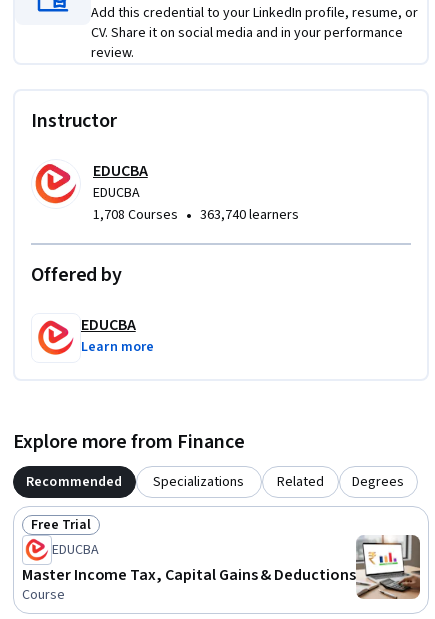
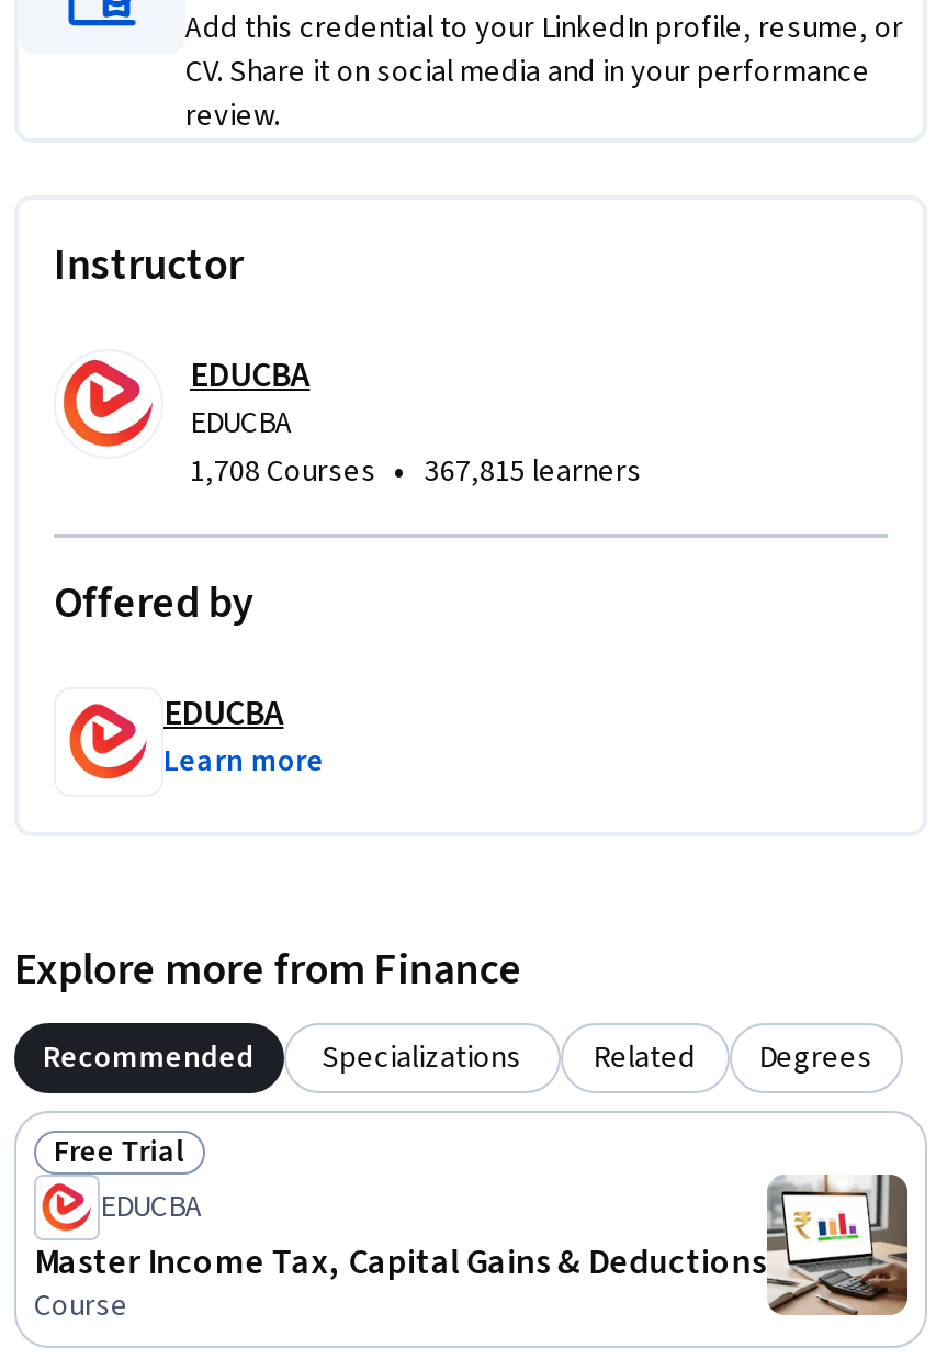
- 1,708 Courses • 363,740 learners
+ 1,708 Courses • 367,815 learners
